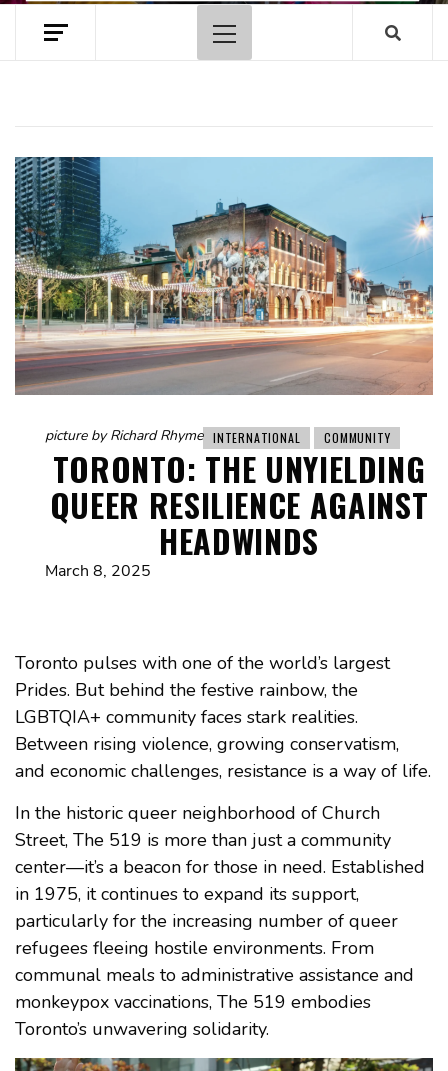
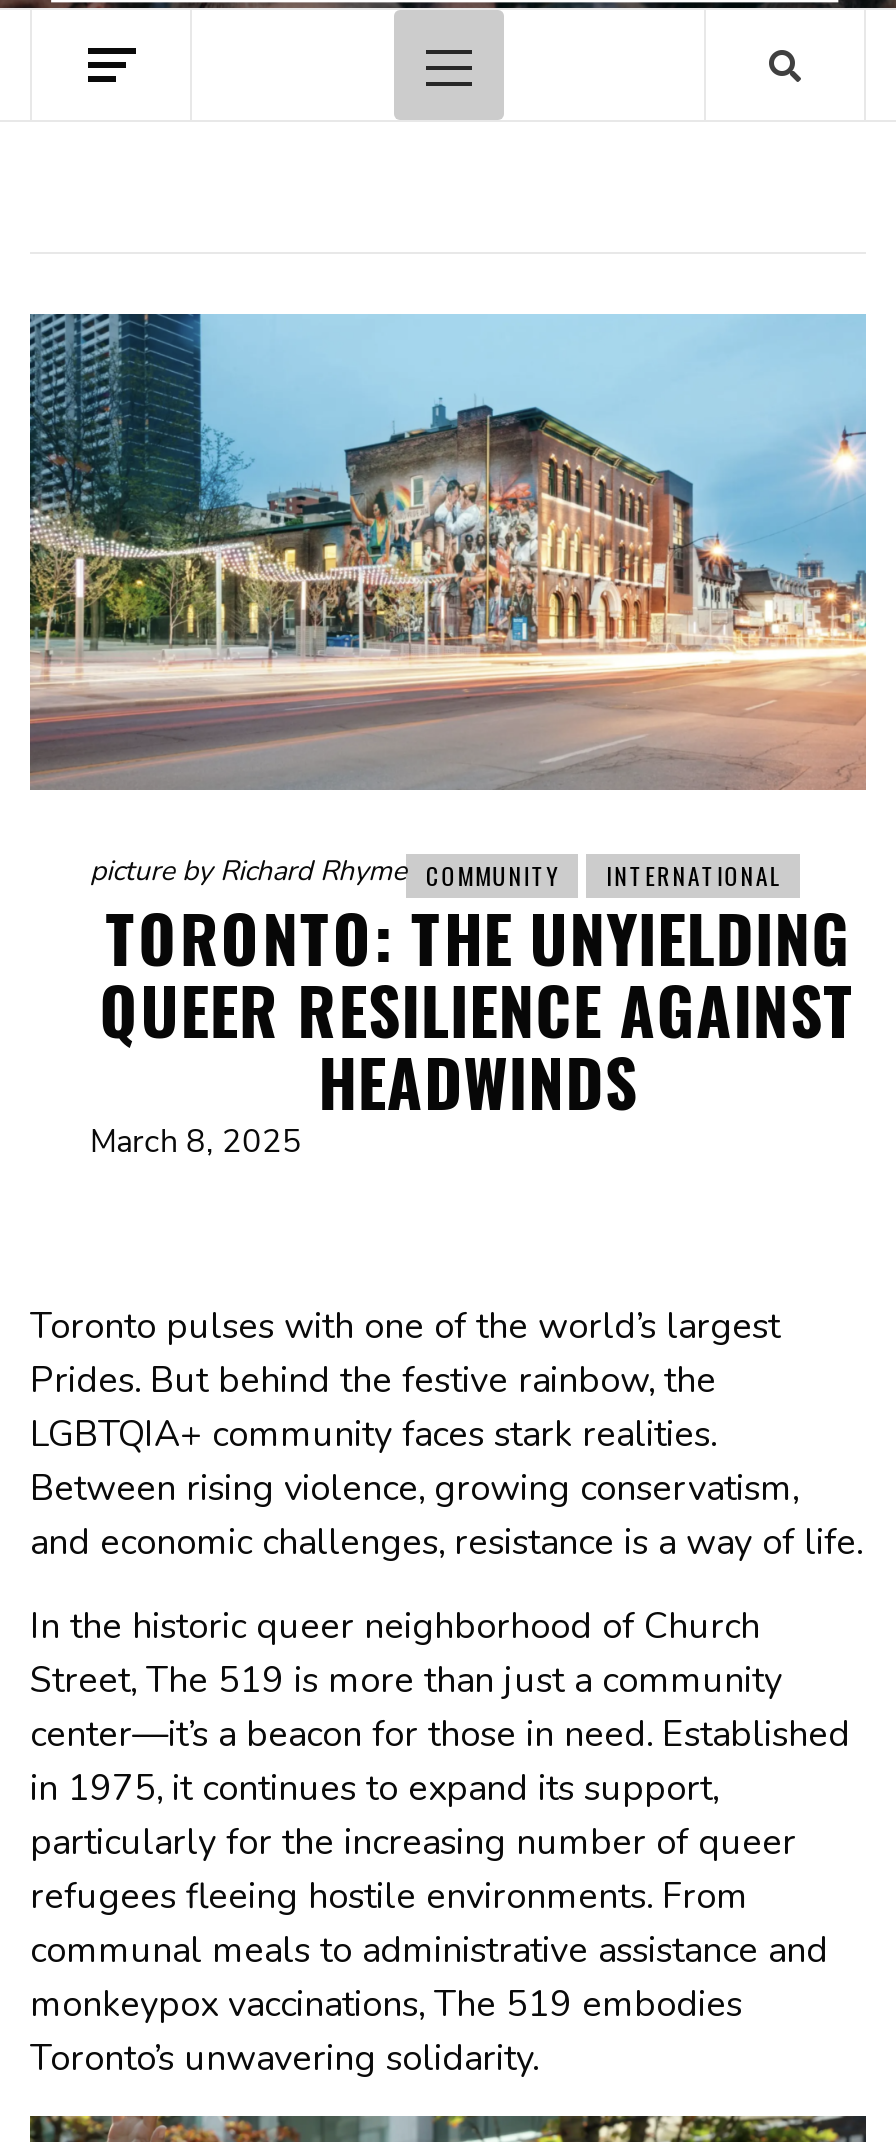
- picture by Richard Rhyme INTERNATIONAL
- COMMUNITY
+ picture by Richard Rhyme COMMUNITY
+ INTERNATIONAL
